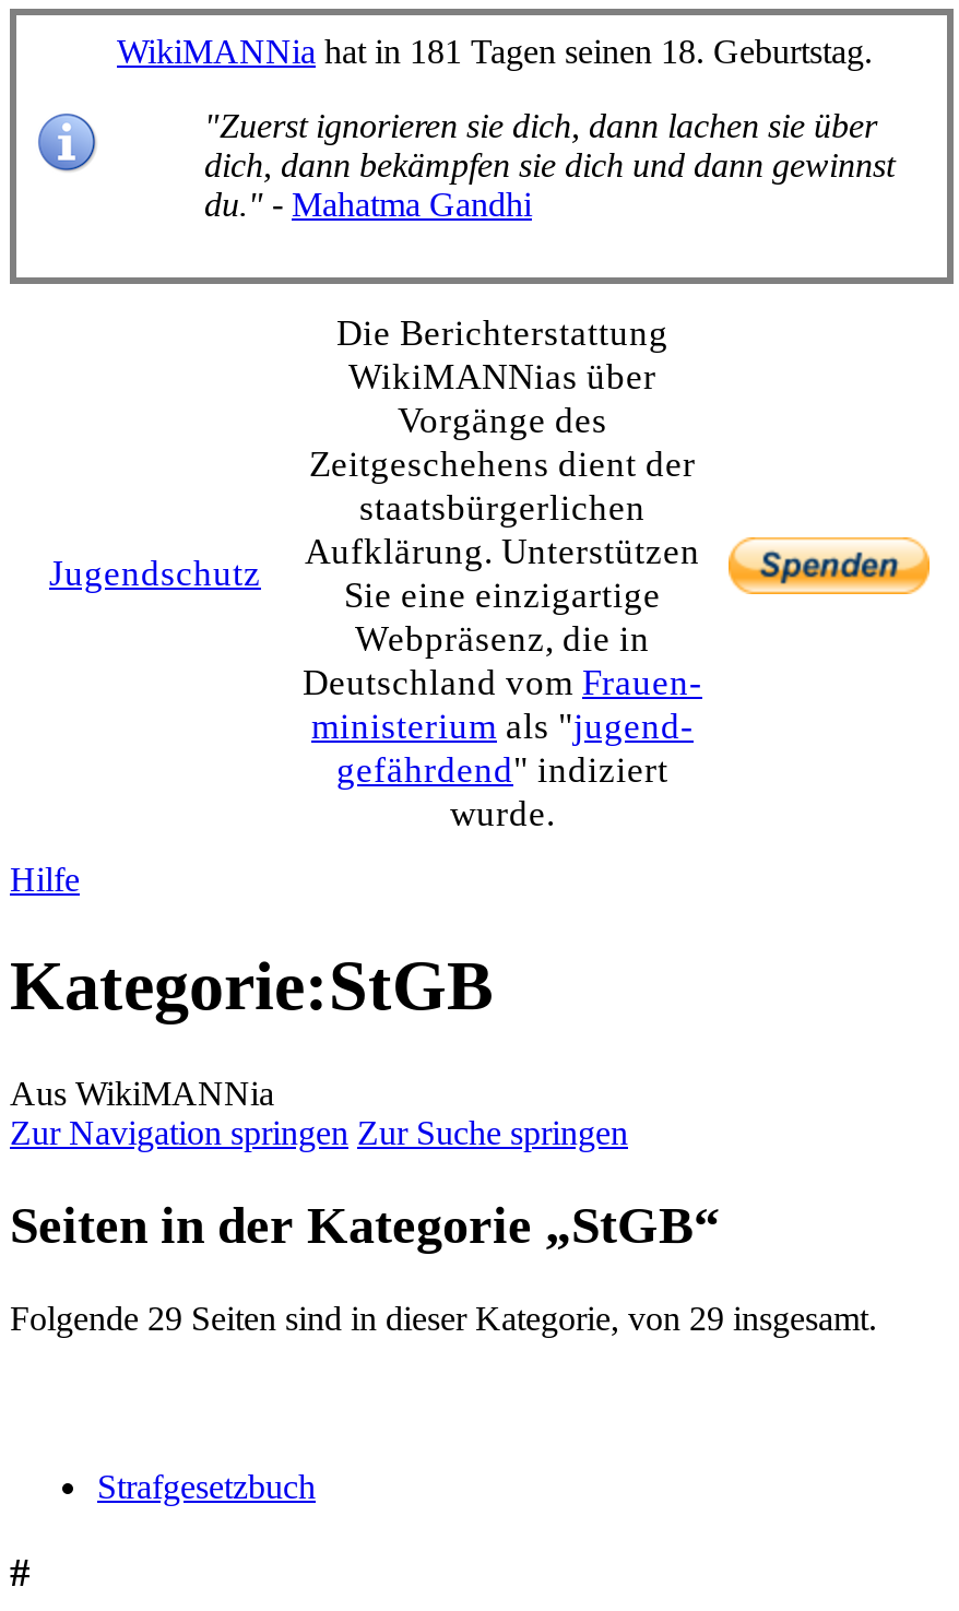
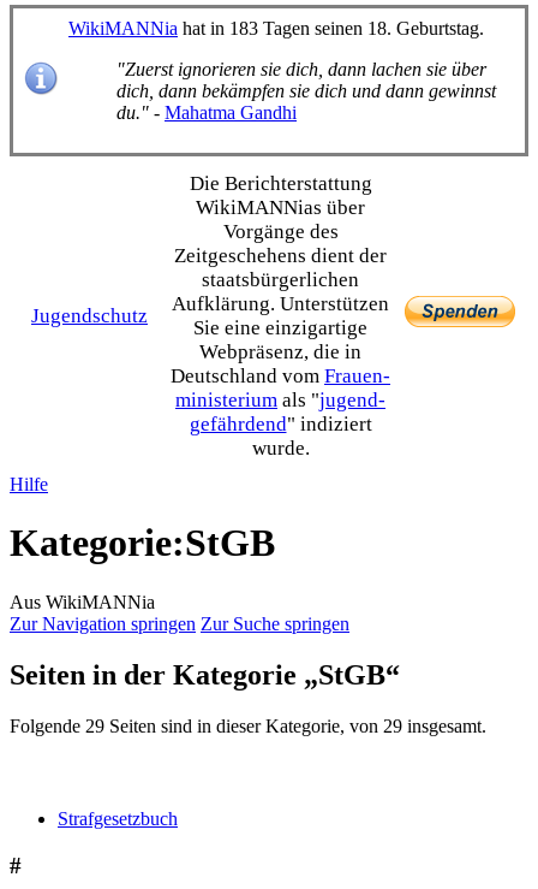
- WikiMANNia hat in 181 Tagen seinen 18. Geburtstag.
+ WikiMANNia hat in 183 Tagen seinen 18. Geburtstag.
